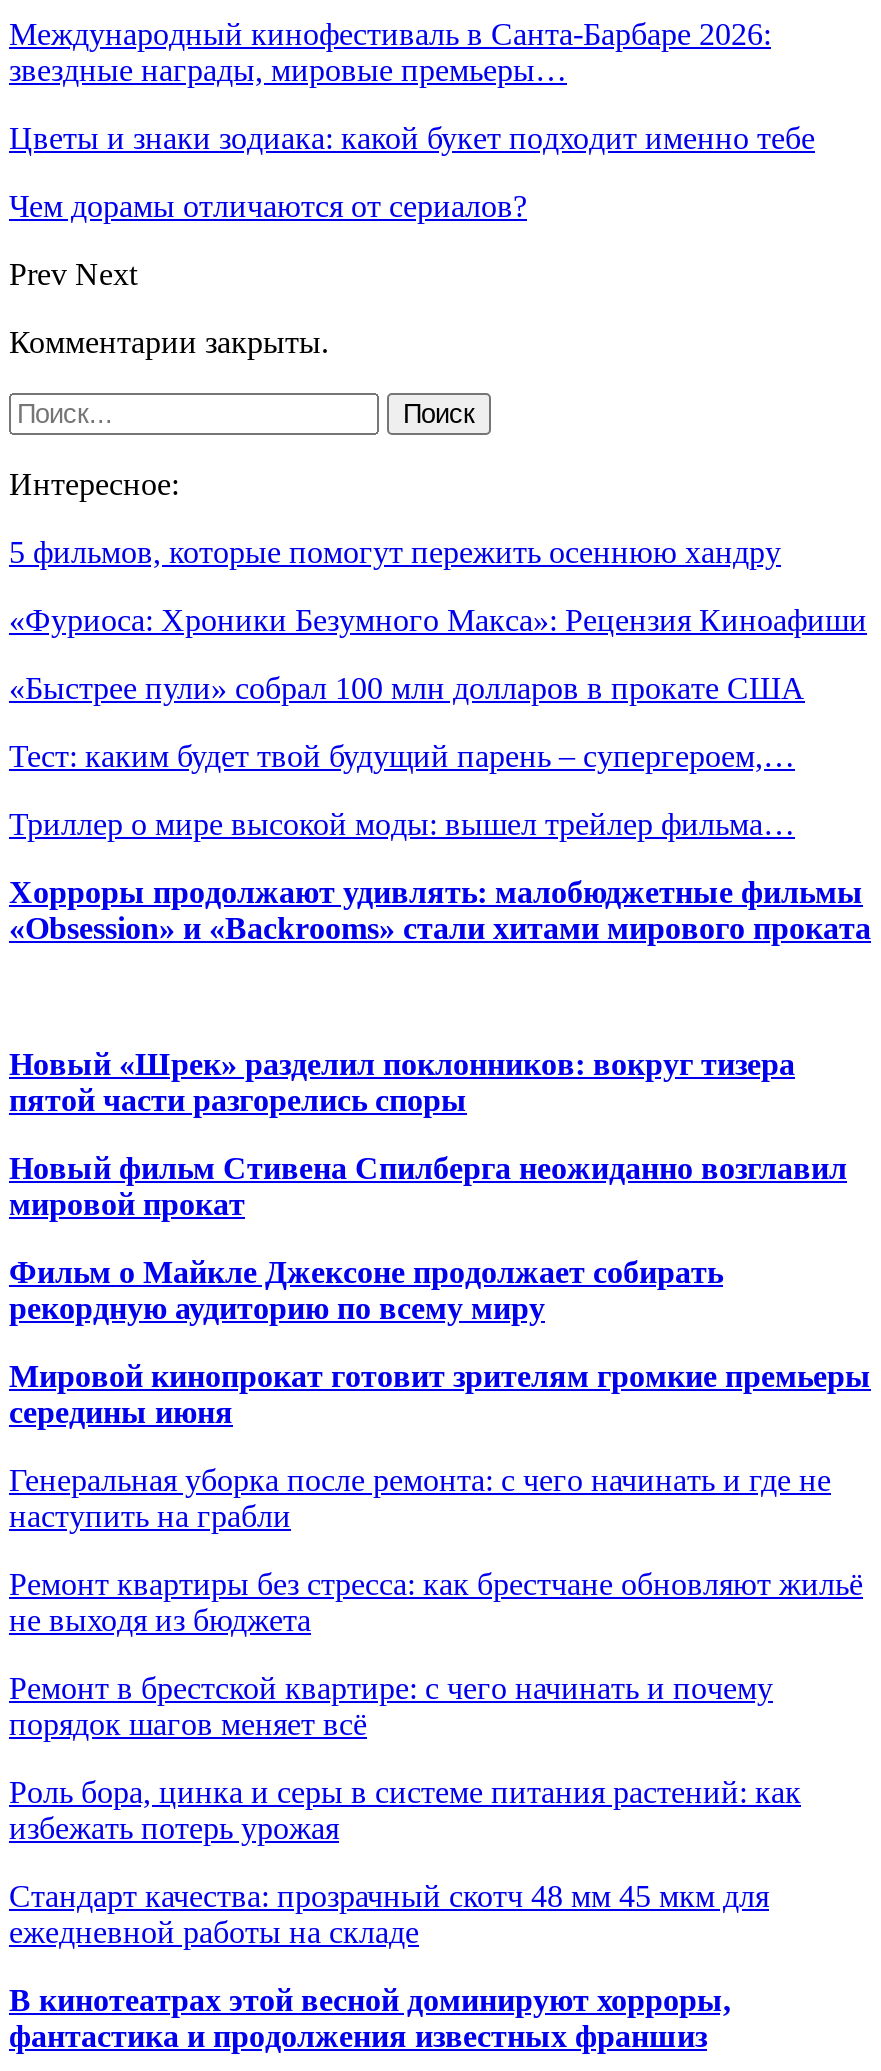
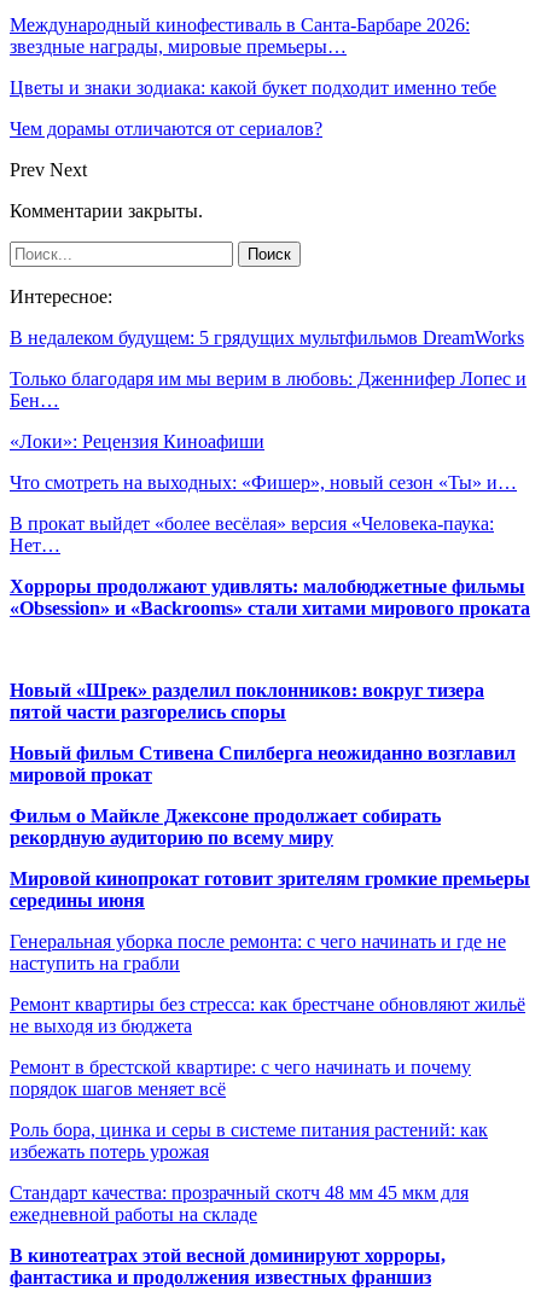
- 5 фильмов, которые помогут пережить осеннюю хандру
+ В недалеком будущем: 5 грядущих мультфильмов DreamWorks

- «Фуриоса: Хроники Безумного Макса»: Рецензия Киноафиши
+ Только благодаря им мы верим в любовь: Дженнифер Лопес и
+ Бен…

- «Быстрее пули» собрал 100 млн долларов в прокате США
+ «Локи»: Рецензия Киноафиши

- Тест: каким будет твой будущий парень – супергероем,…
+ Что смотреть на выходных: «Фишер», новый сезон «Ты» и…

- Триллер о мире высокой моды: вышел трейлер фильма…
+ В прокат выйдет «более весёлая» версия «Человека-паука:
+ Нет…
